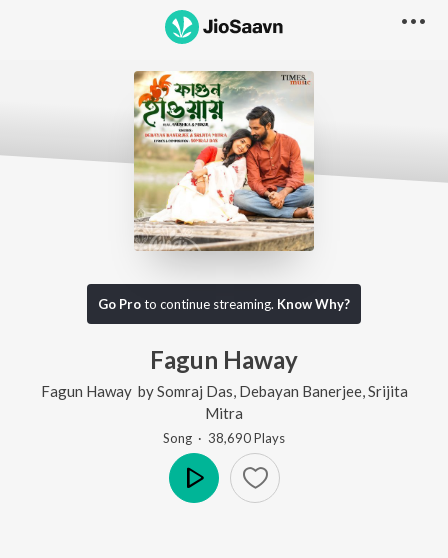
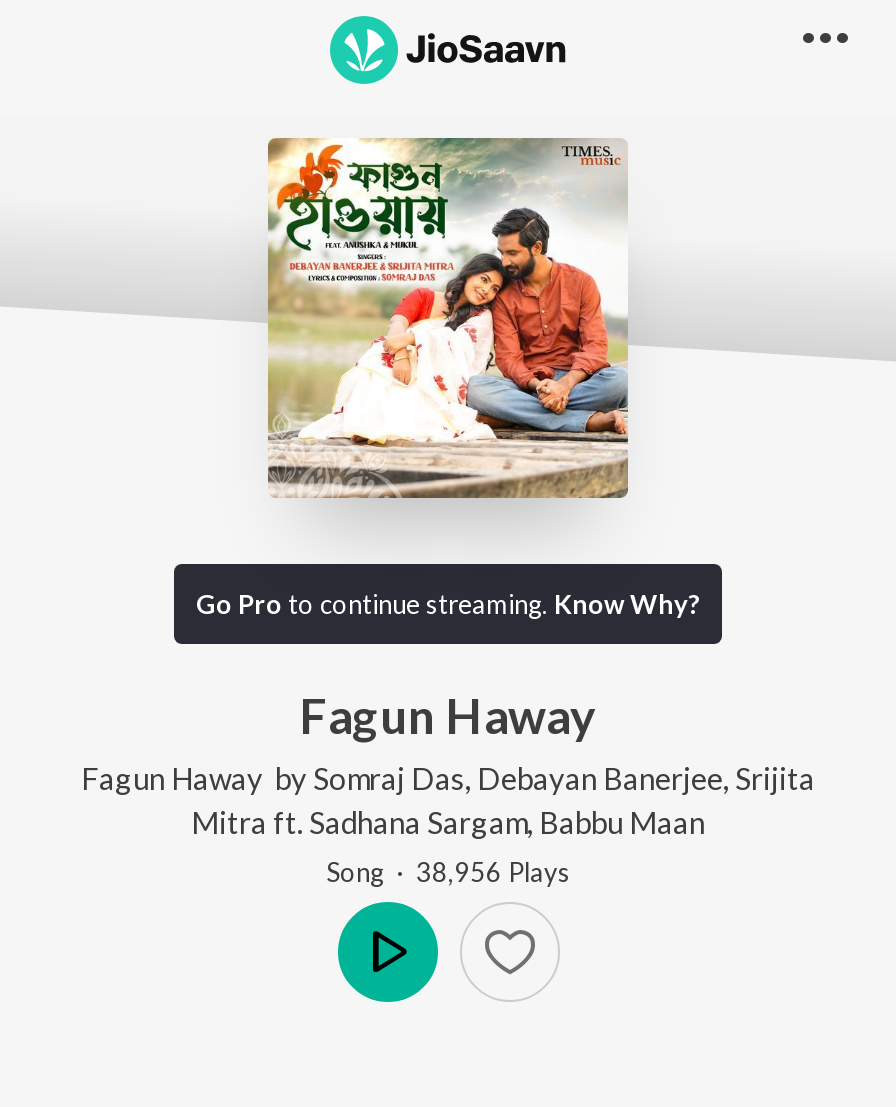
- Mitra
+ Mitra ft. Sadhana Sargam, Babbu Maan

- Song · 38,690 Plays
+ Song · 38,956 Plays
